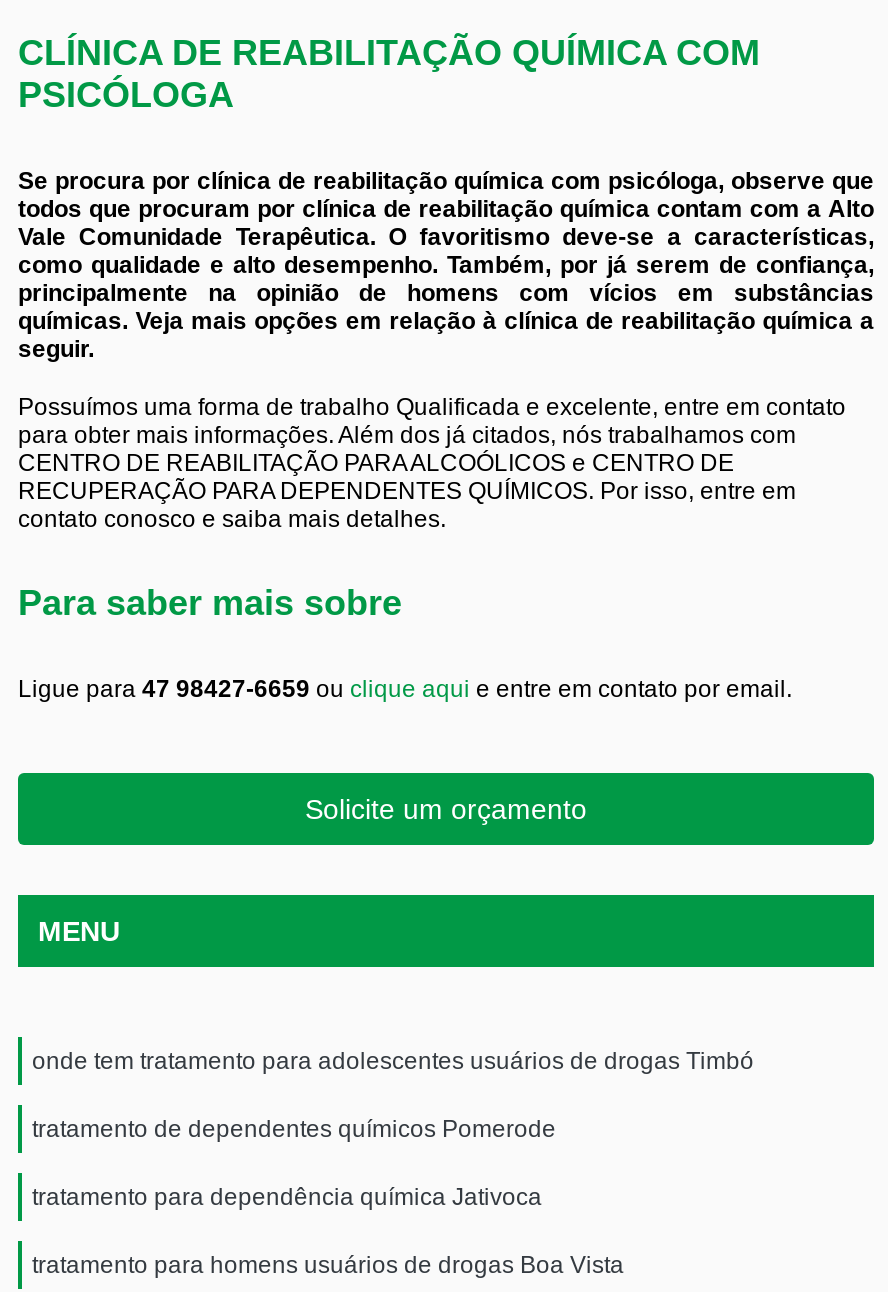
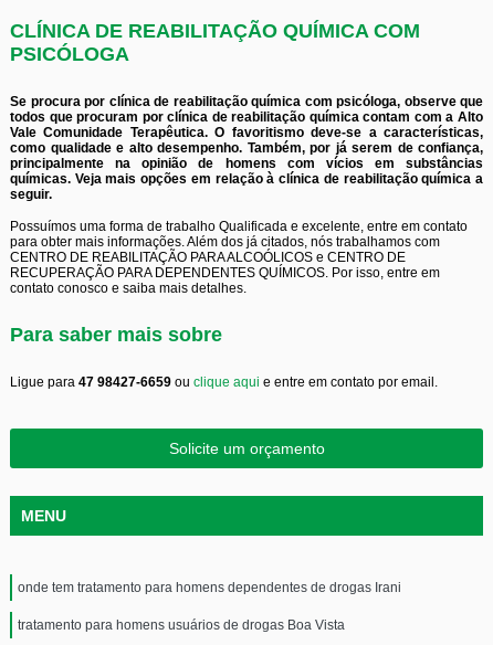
- onde tem tratamento para adolescentes usuários de drogas Timbó
- tratamento de dependentes químicos Pomerode
- tratamento para dependência química Jativoca
+ onde tem tratamento para homens dependentes de drogas Irani
